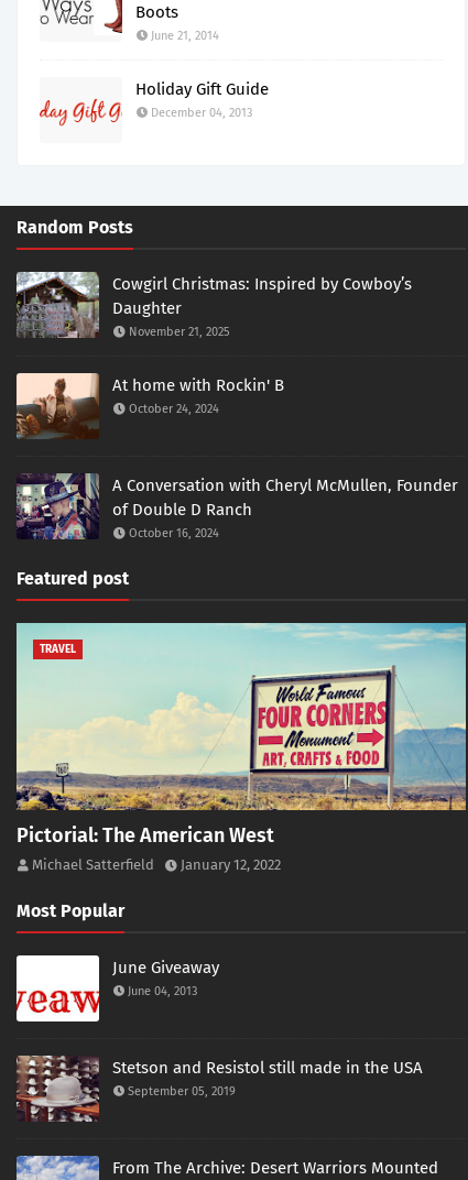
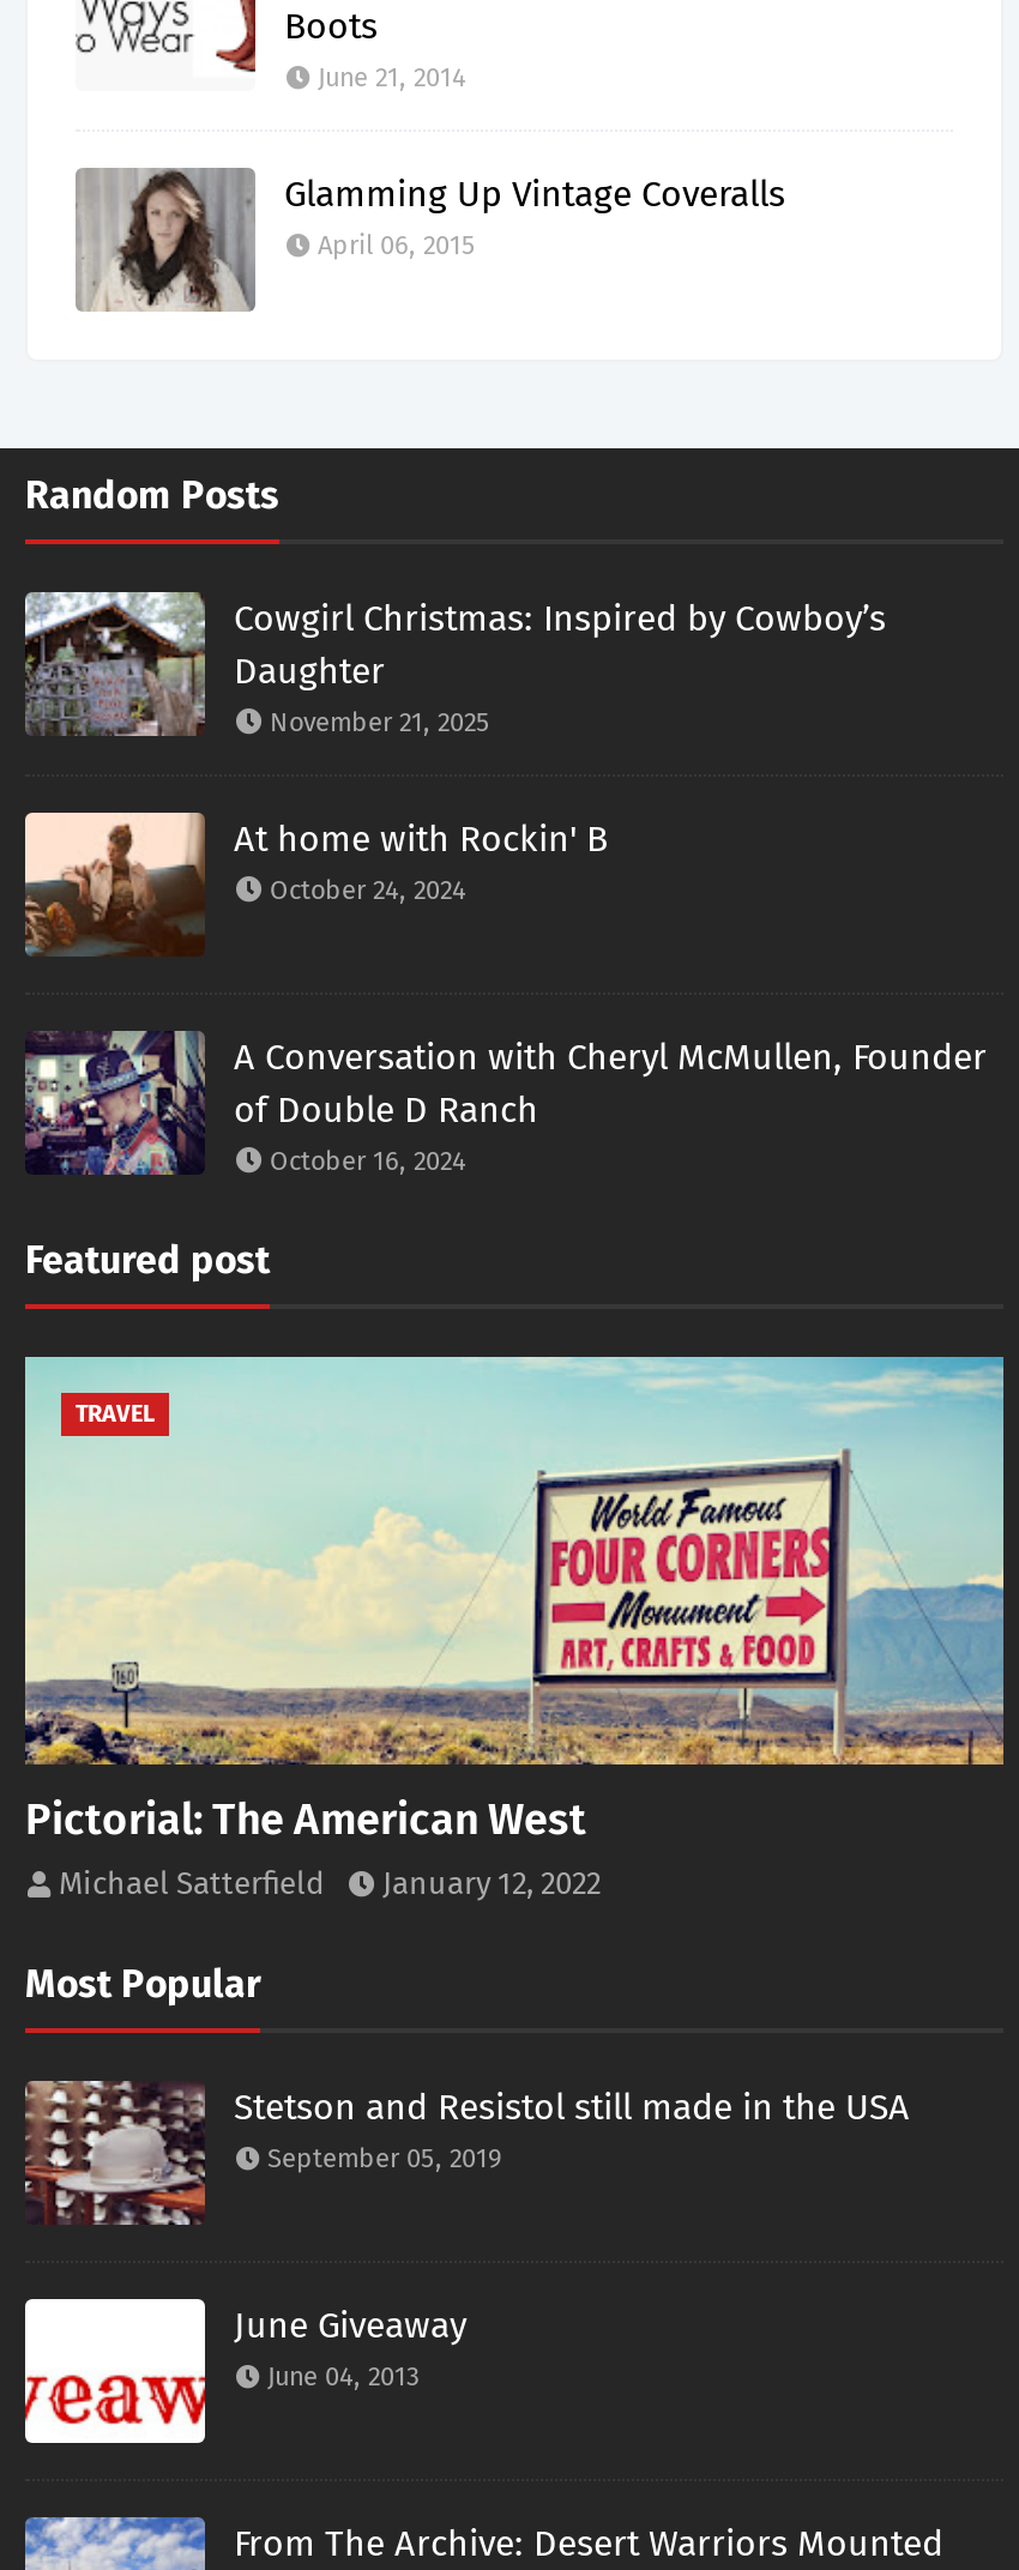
- [image]
- Holiday Gift Guide
- December 04, 2013
+ [image]
+ Glamming Up Vintage Coveralls
+ April 06, 2015

moved down: June Giveaway | June 04, 2013

moved up: [image] | Stetson and Resistol still made in the USA | September 05, 2019
